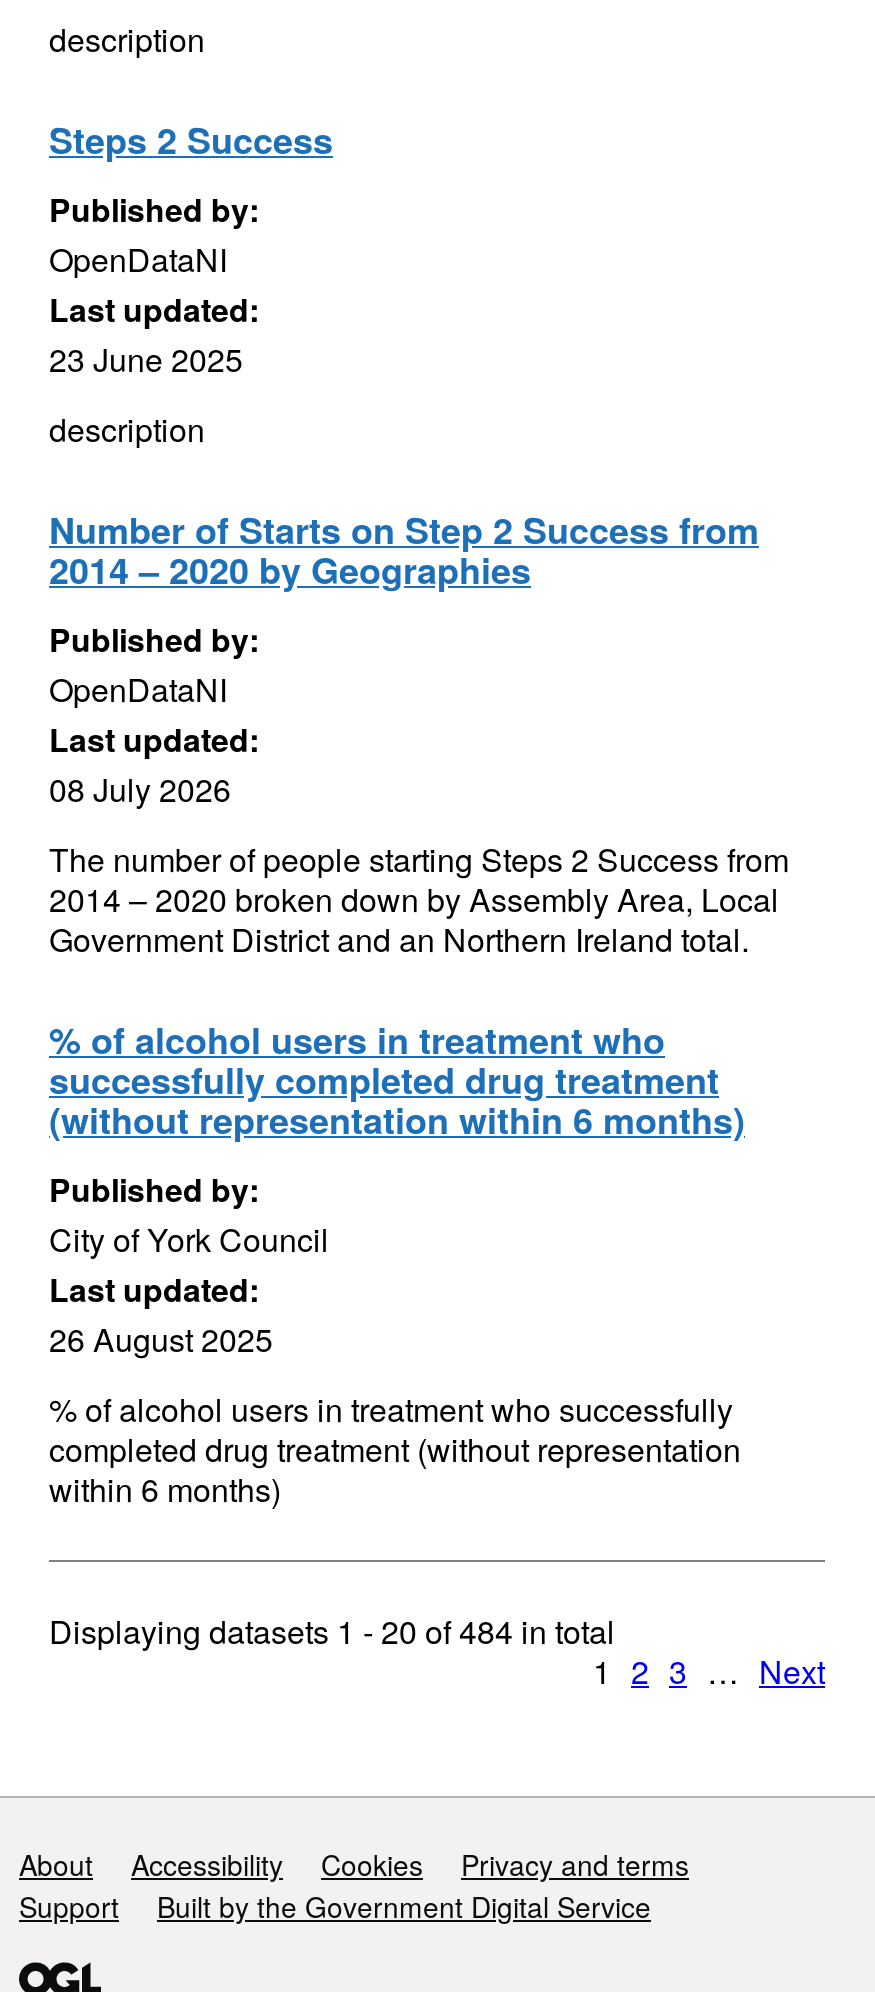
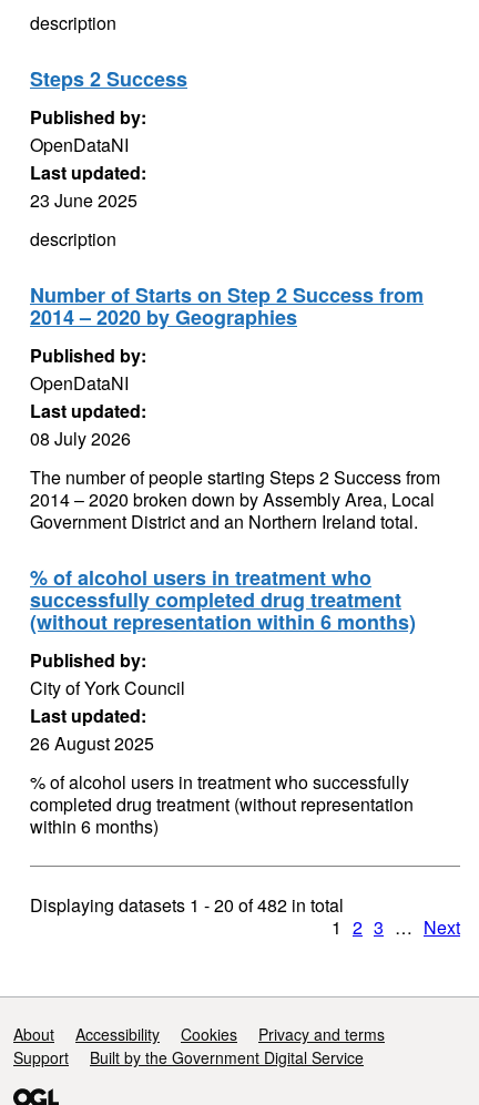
- Displaying datasets 1 - 20 of 484 in total
+ Displaying datasets 1 - 20 of 482 in total
